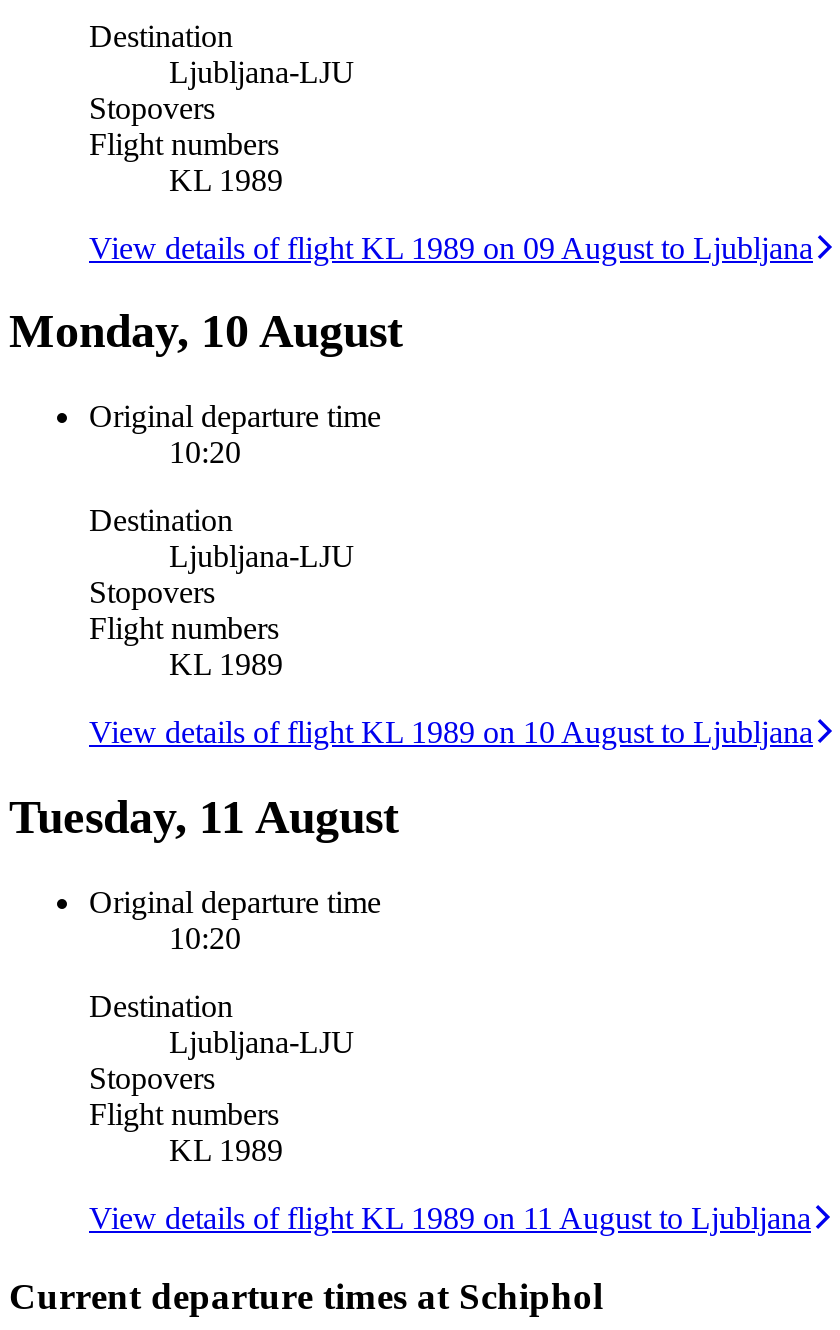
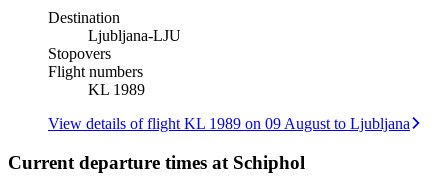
- Monday, 10 August
- Original departure time
- 10:20
- Destination
- Ljubljana-LJU
- Stopovers
- Flight numbers
- KL 1989
- View details of flight KL 1989 on 10 August to Ljubljana
- Tuesday, 11 August
- Original departure time
- 10:20
- Destination
- Ljubljana-LJU
- Stopovers
- Flight numbers
- KL 1989
- View details of flight KL 1989 on 11 August to Ljubljana
